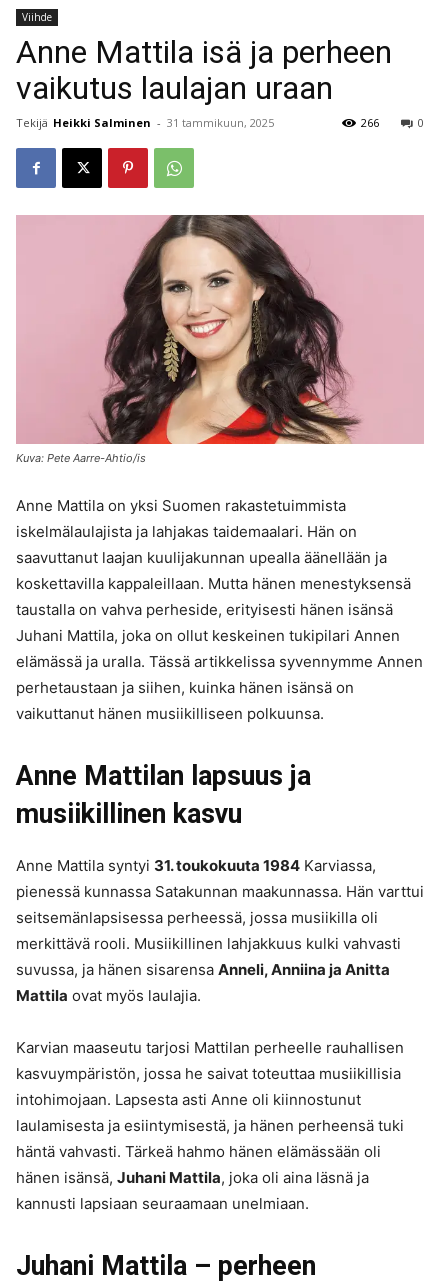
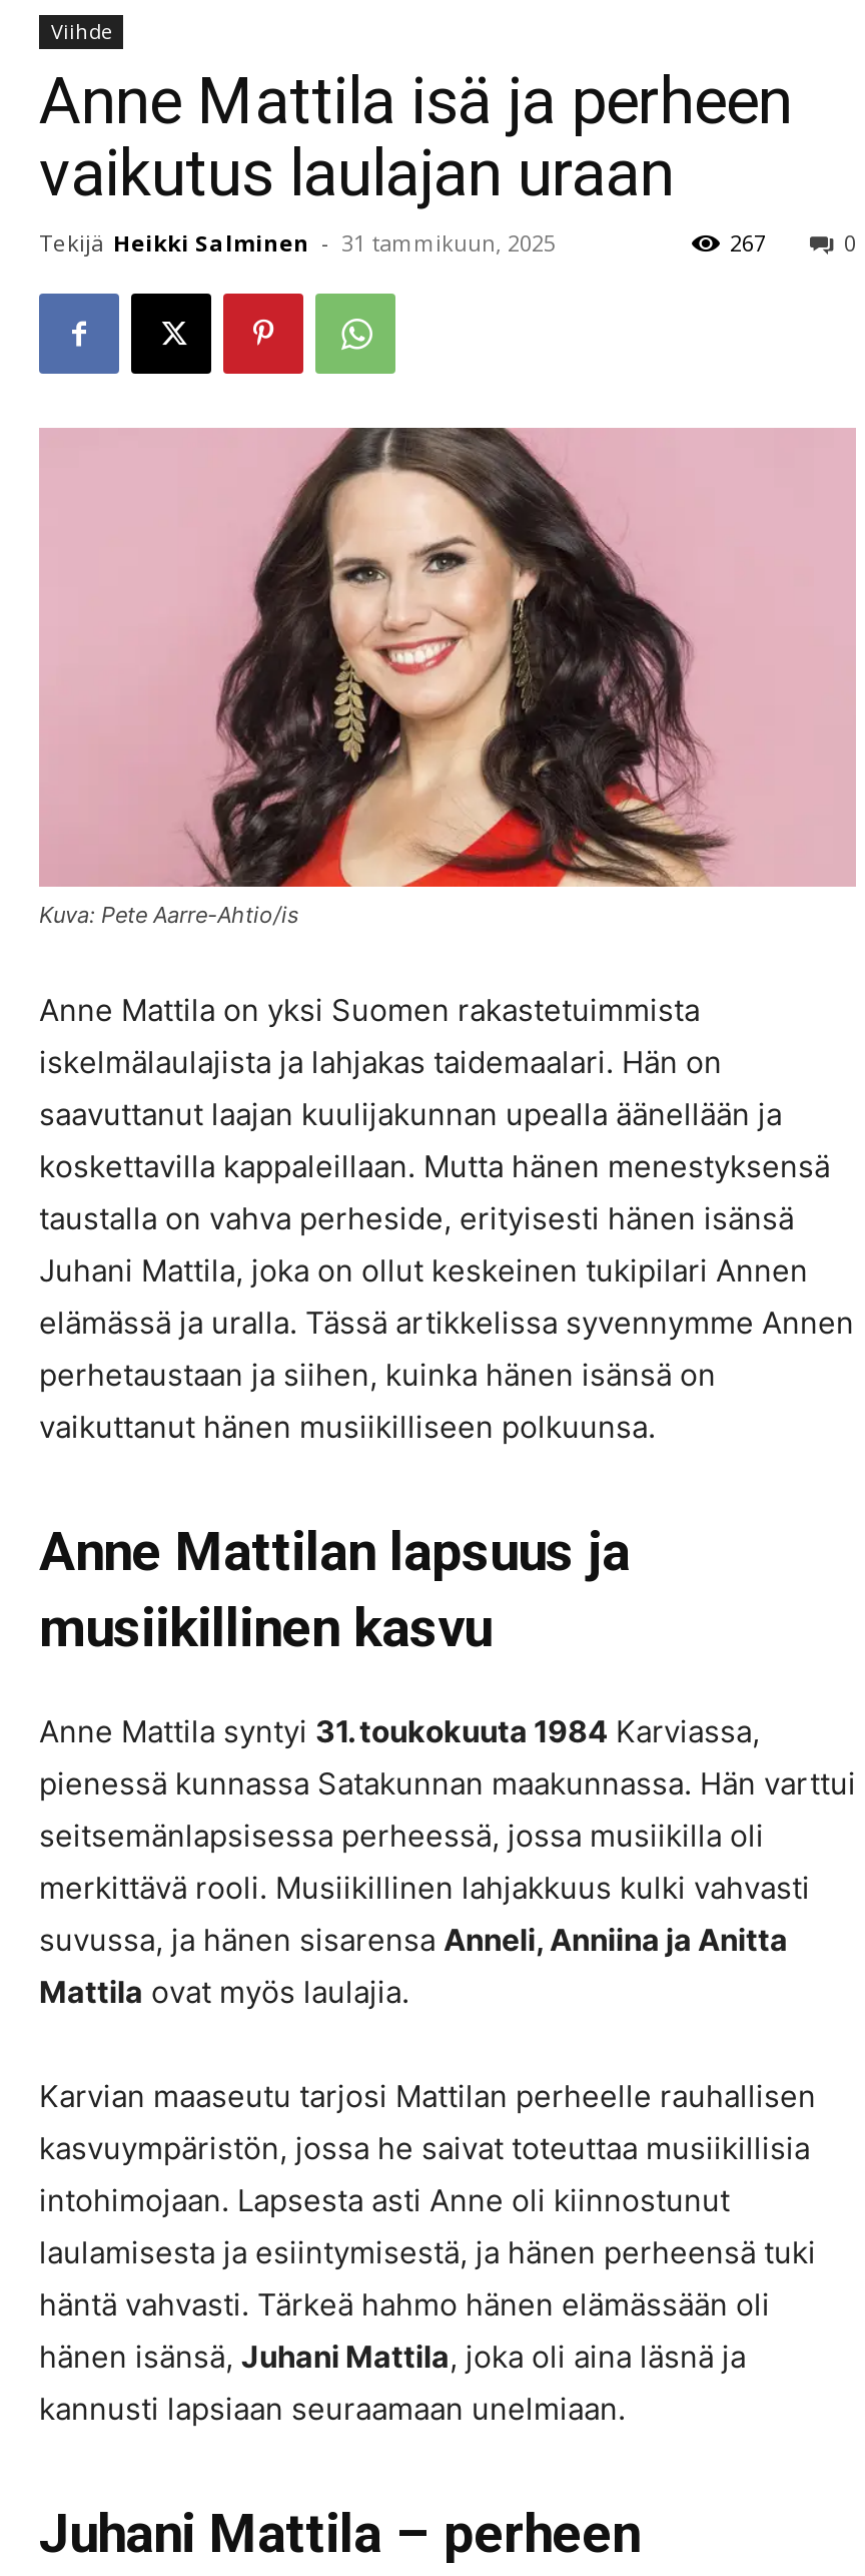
- 266
+ 267
